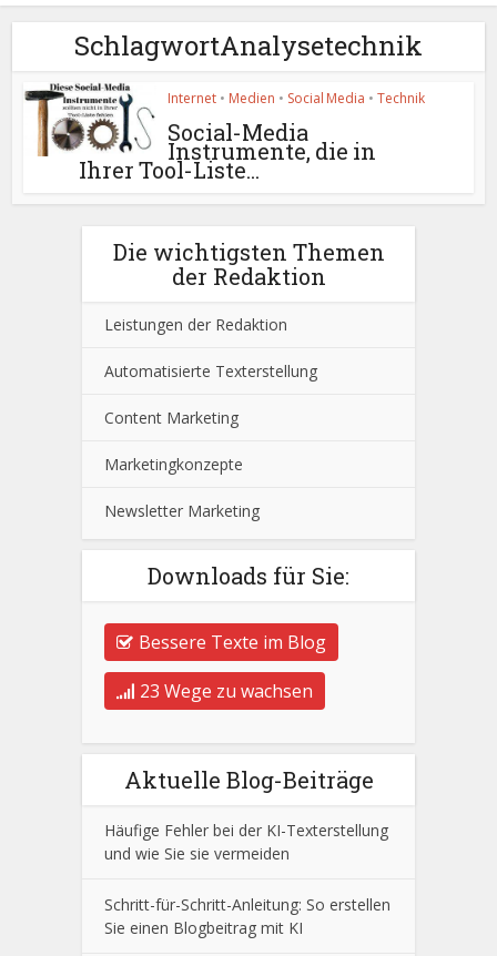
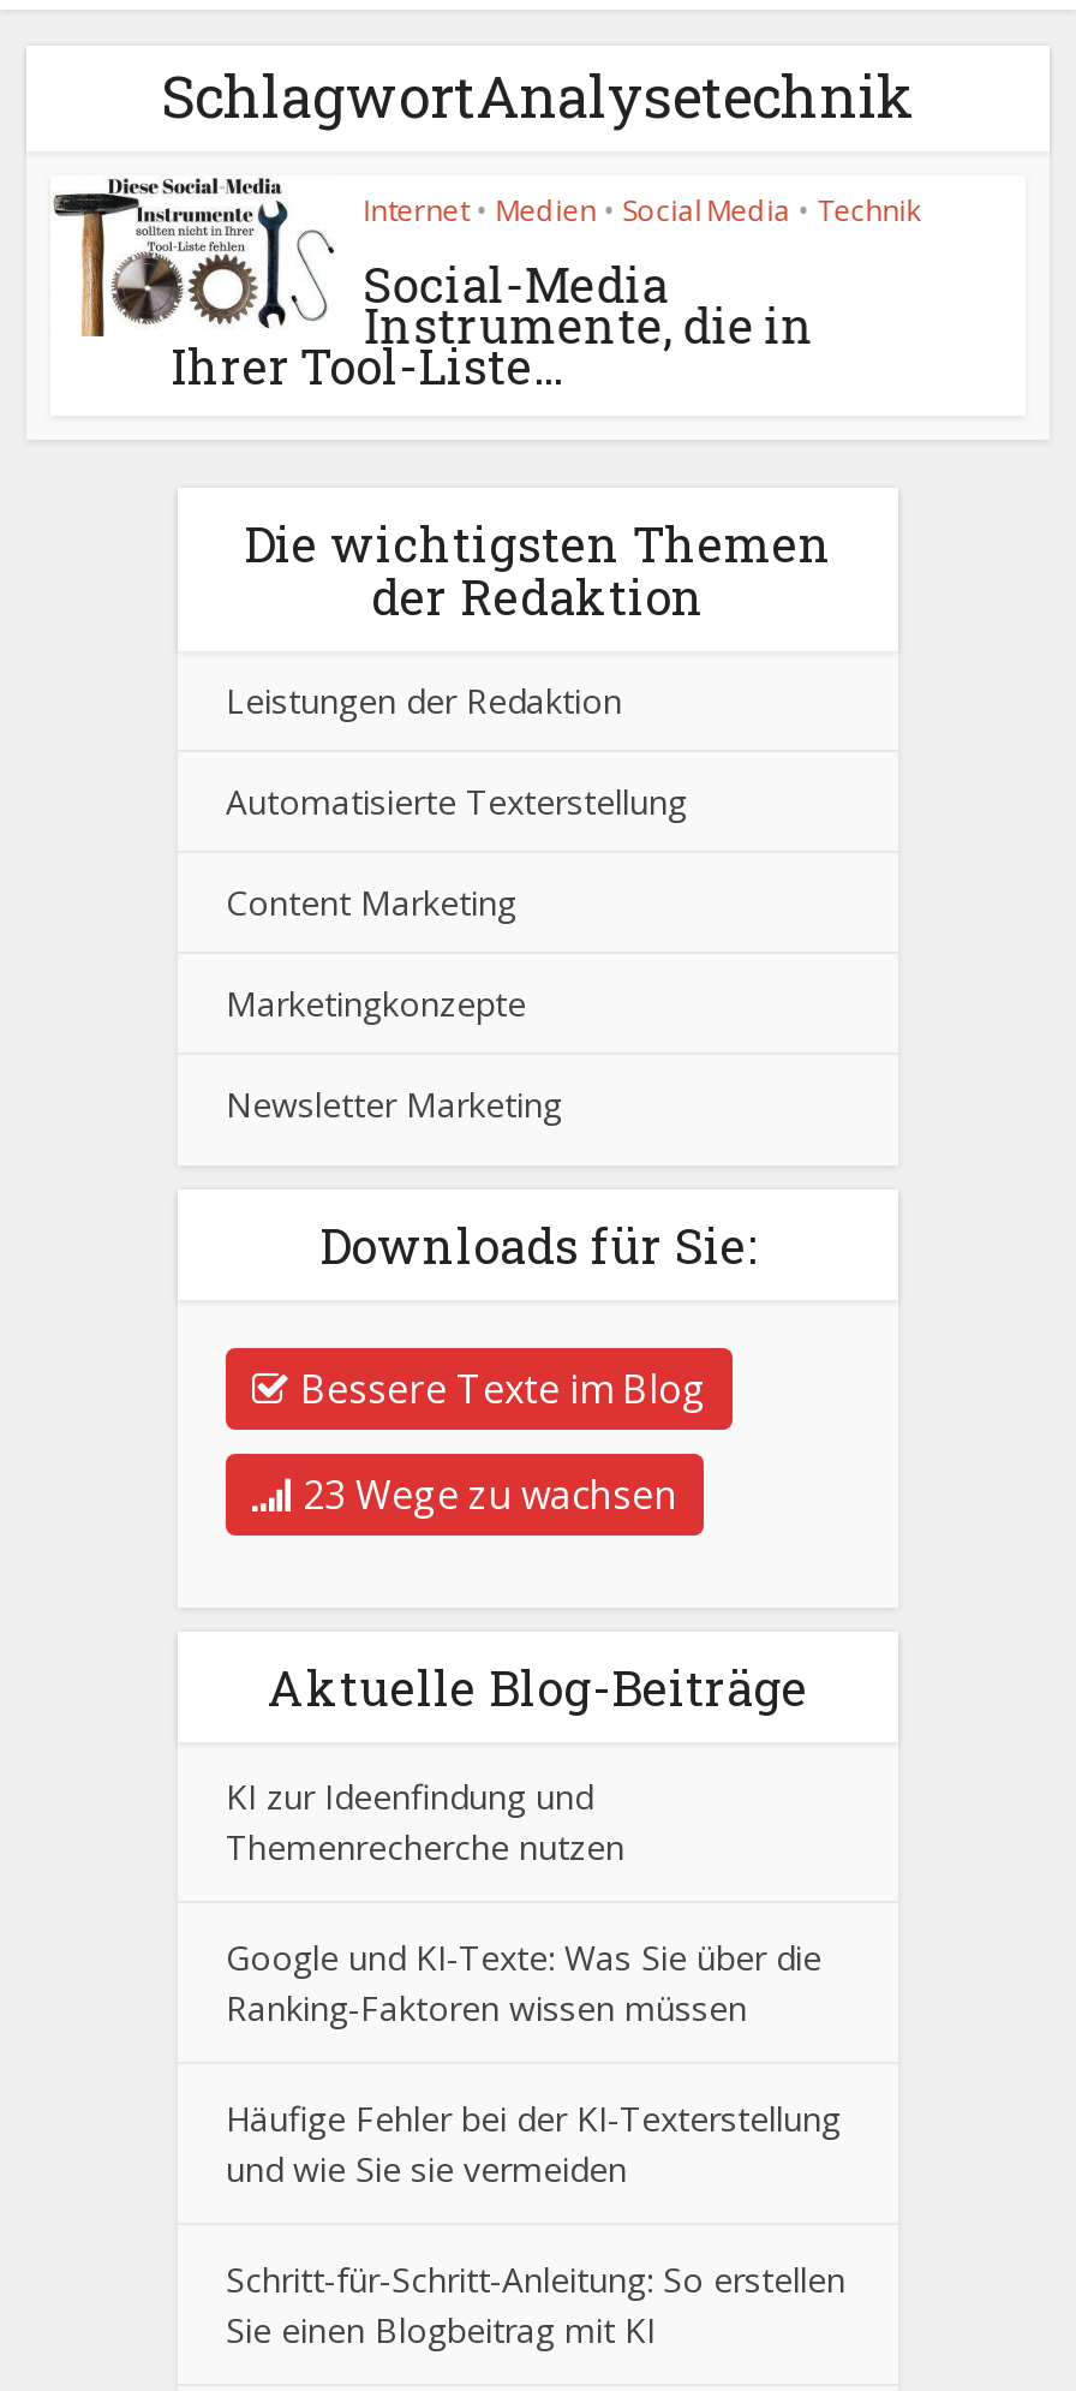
+ KI zur Ideenfindung und
+ Themenrecherche nutzen
+ Google und KI-Texte: Was Sie über die
+ Ranking-Faktoren wissen müssen
